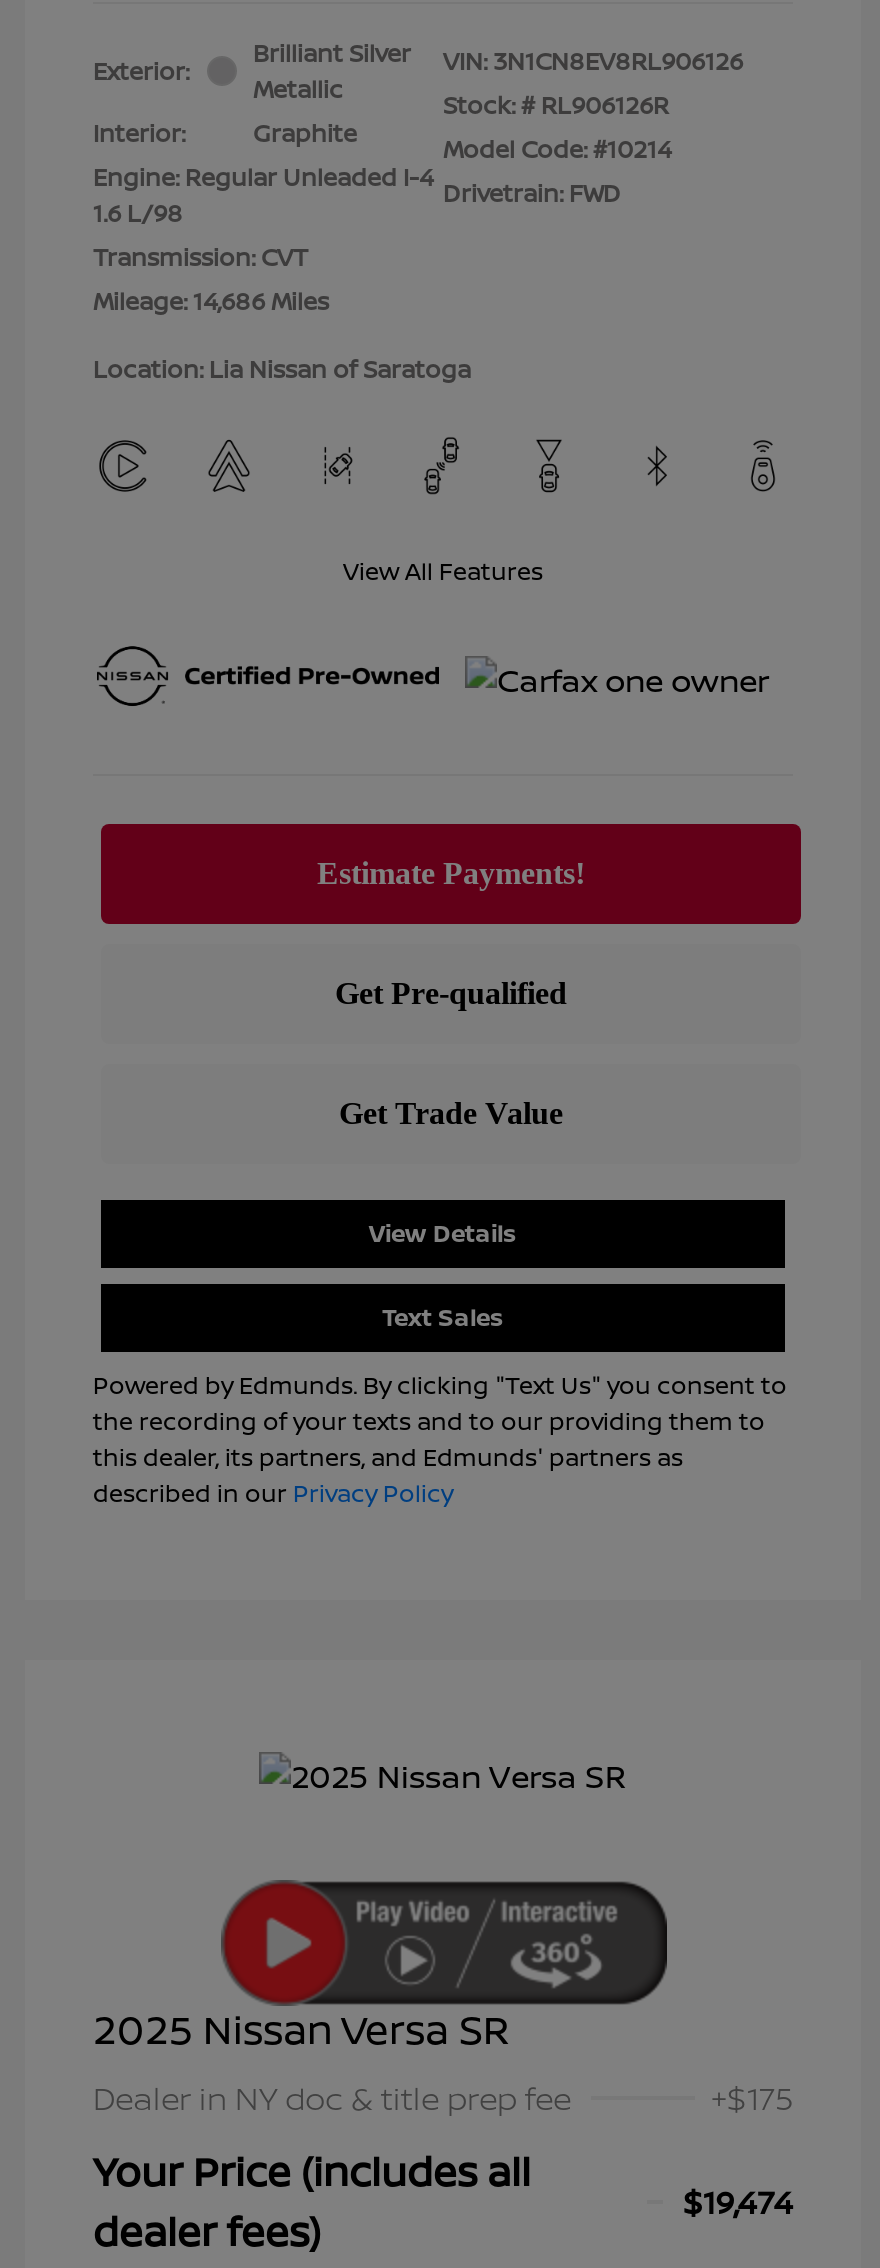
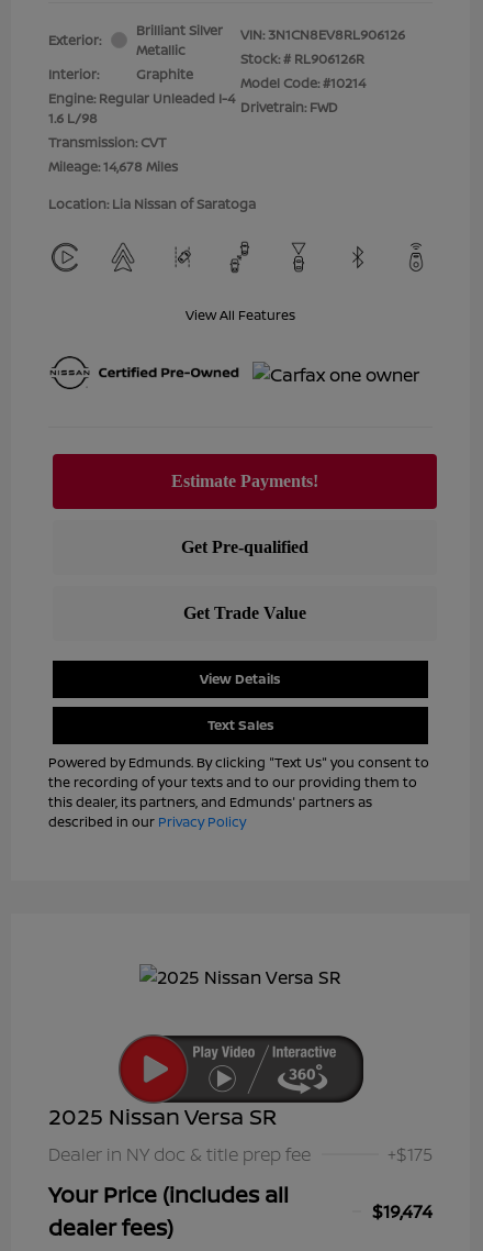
- Mileage: 14,686 Miles
+ Mileage: 14,678 Miles
